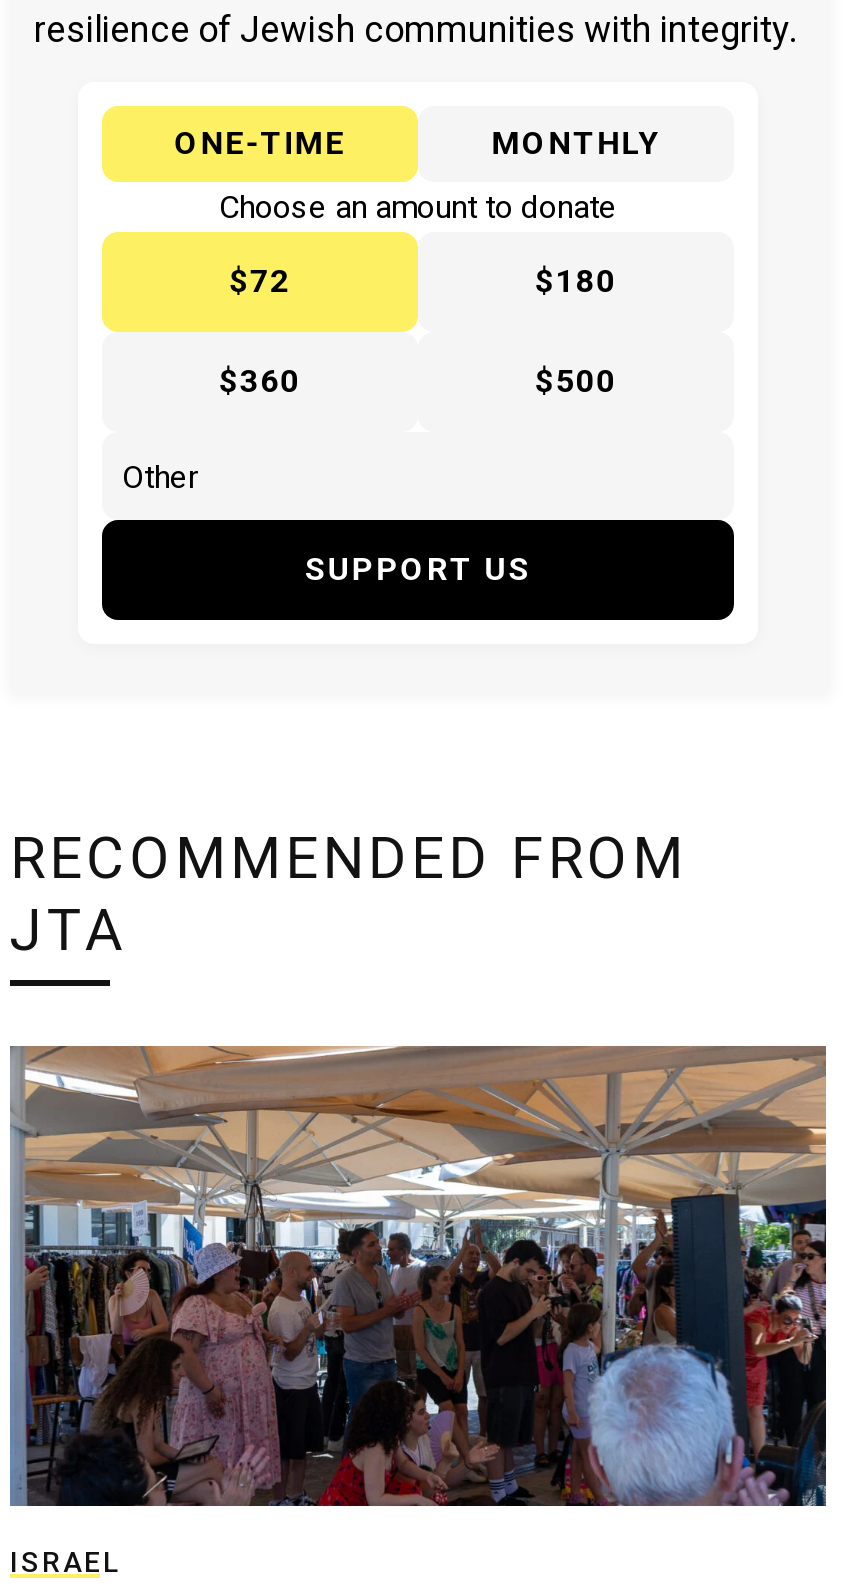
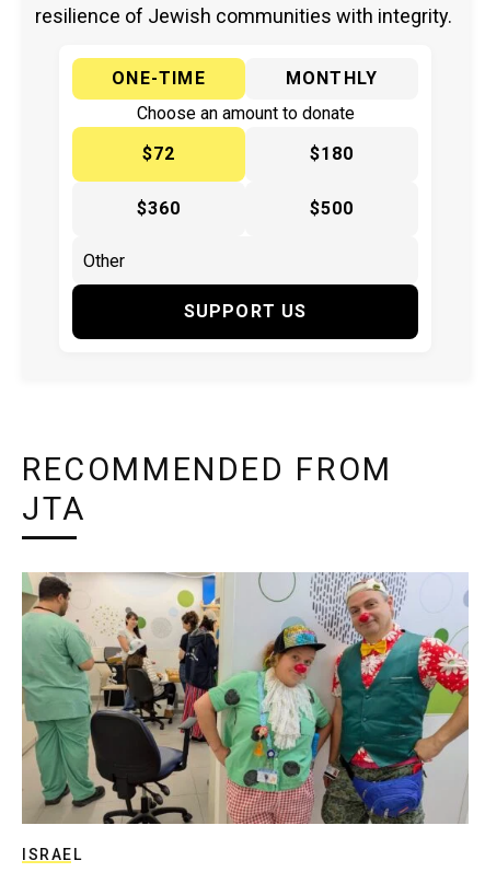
- [image]
+ [image]
